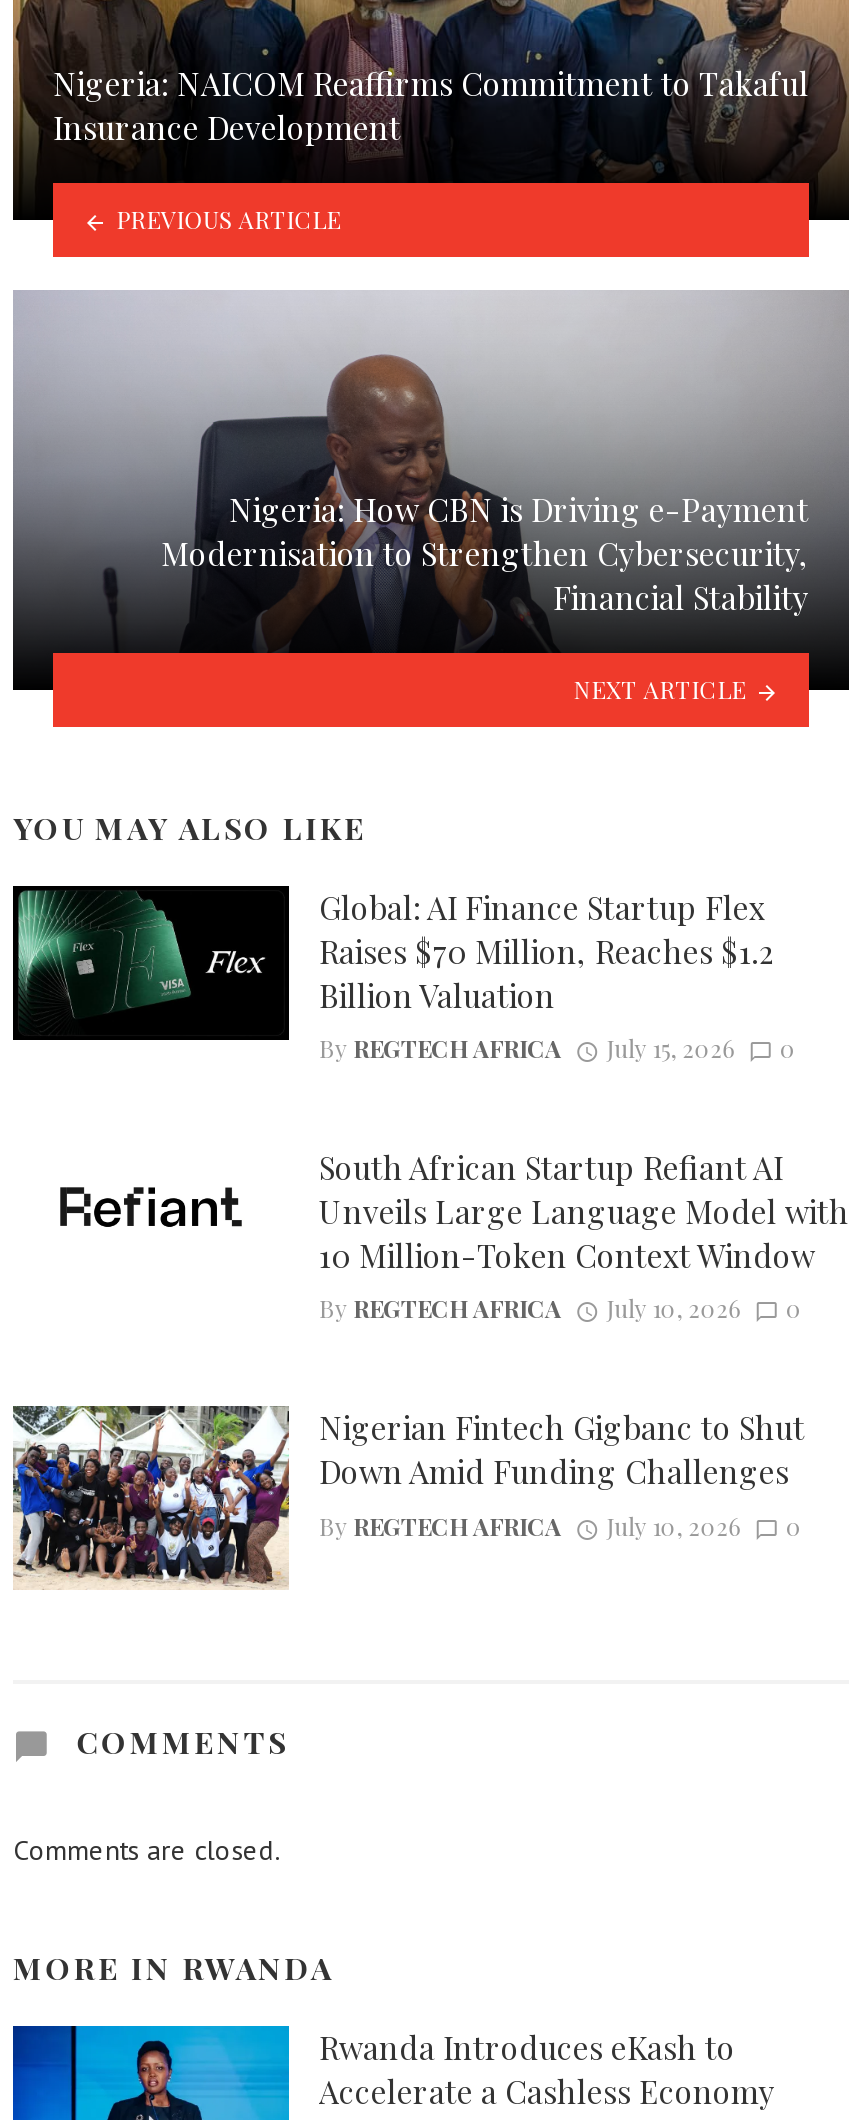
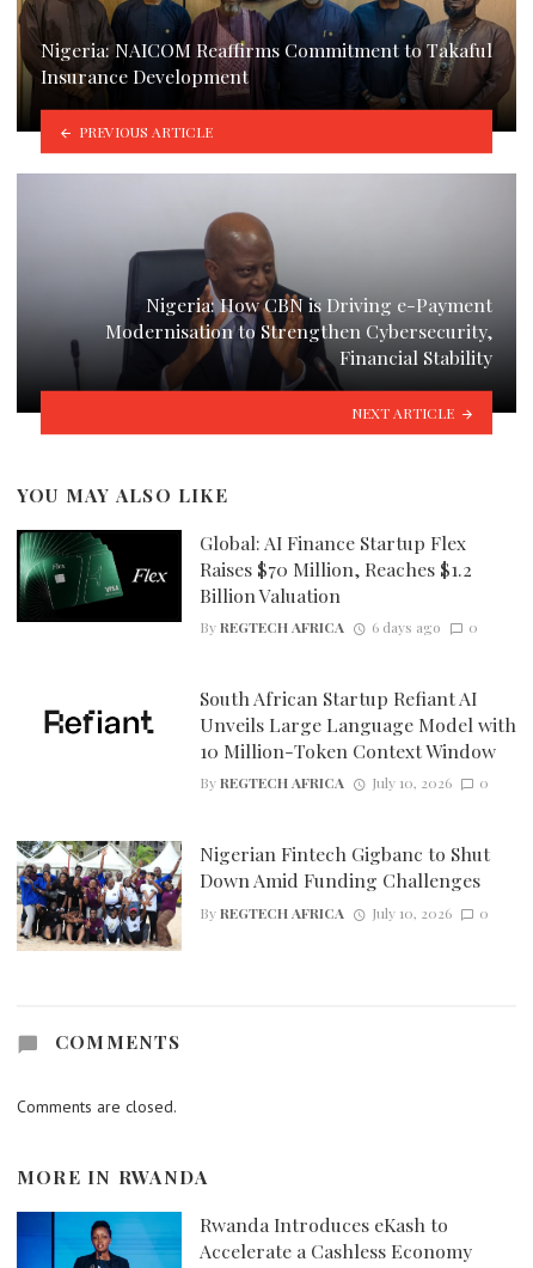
- July 15, 2026
+ 6 days ago
